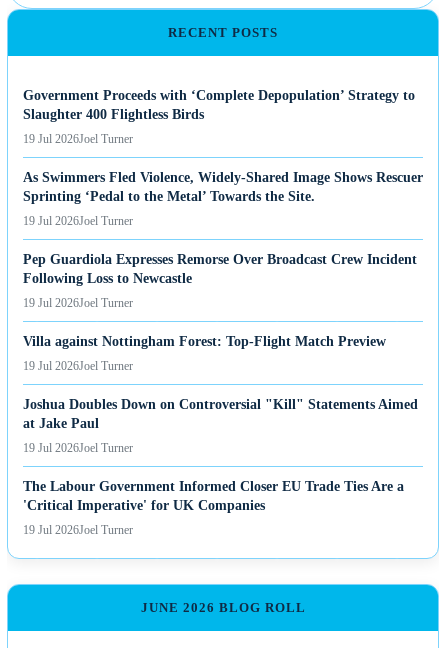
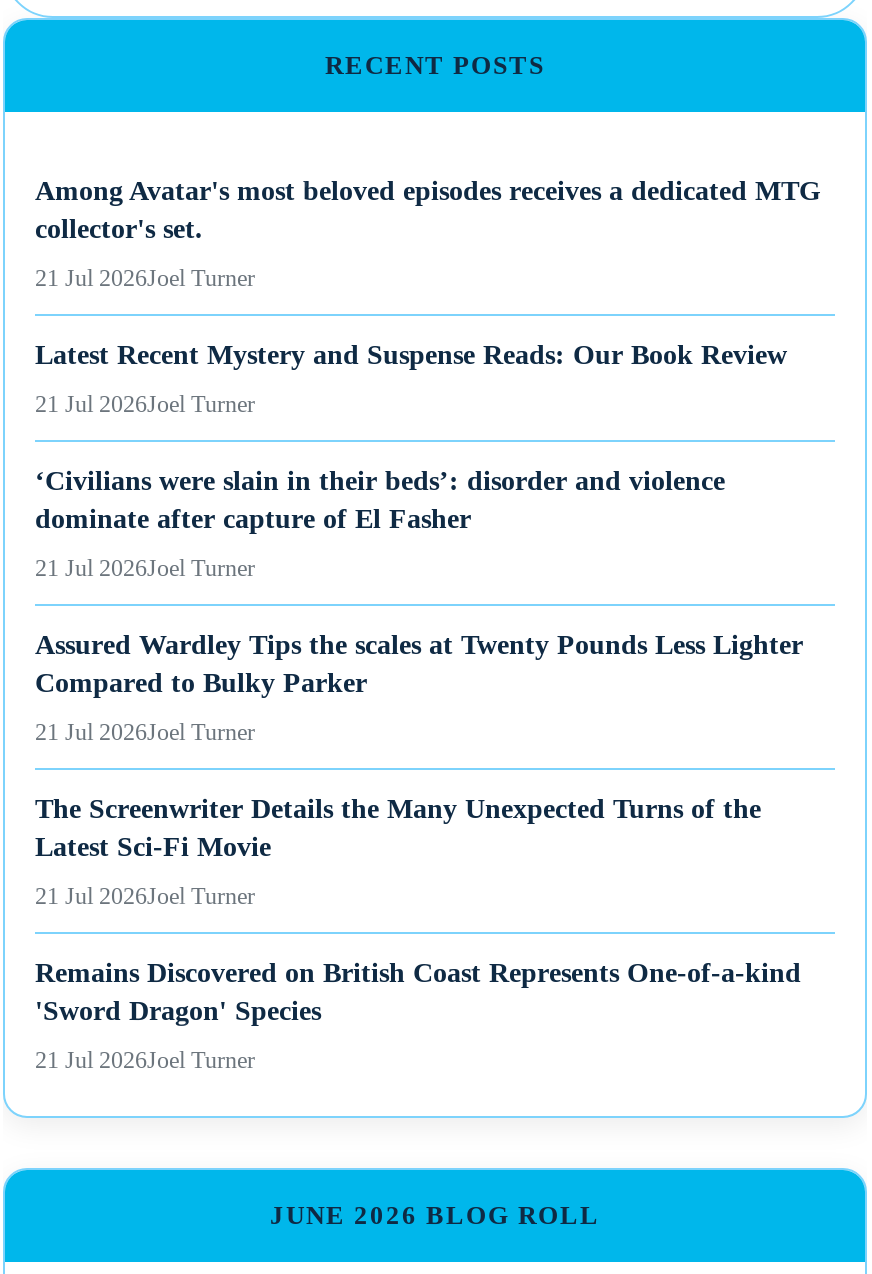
- Government Proceeds with ‘Complete Depopulation’ Strategy to
- Slaughter 400 Flightless Birds
+ Among Avatar's most beloved episodes receives a dedicated MTG
+ collector's set.

- 19 Jul 2026Joel Turner
+ 21 Jul 2026Joel Turner

- As Swimmers Fled Violence, Widely-Shared Image Shows Rescuer
- Sprinting ‘Pedal to the Metal’ Towards the Site.
+ Latest Recent Mystery and Suspense Reads: Our Book Review

- 19 Jul 2026Joel Turner
+ 21 Jul 2026Joel Turner

- Pep Guardiola Expresses Remorse Over Broadcast Crew Incident
- Following Loss to Newcastle
+ ‘Civilians were slain in their beds’: disorder and violence
+ dominate after capture of El Fasher

- 19 Jul 2026Joel Turner
+ 21 Jul 2026Joel Turner

- Villa against Nottingham Forest: Top-Flight Match Preview
+ Assured Wardley Tips the scales at Twenty Pounds Less Lighter
+ Compared to Bulky Parker

- 19 Jul 2026Joel Turner
+ 21 Jul 2026Joel Turner

- Joshua Doubles Down on Controversial "Kill" Statements Aimed
- at Jake Paul
+ The Screenwriter Details the Many Unexpected Turns of the
+ Latest Sci-Fi Movie

- 19 Jul 2026Joel Turner
+ 21 Jul 2026Joel Turner

- The Labour Government Informed Closer EU Trade Ties Are a
- 'Critical Imperative' for UK Companies
+ Remains Discovered on British Coast Represents One-of-a-kind
+ 'Sword Dragon' Species

- 19 Jul 2026Joel Turner
+ 21 Jul 2026Joel Turner
